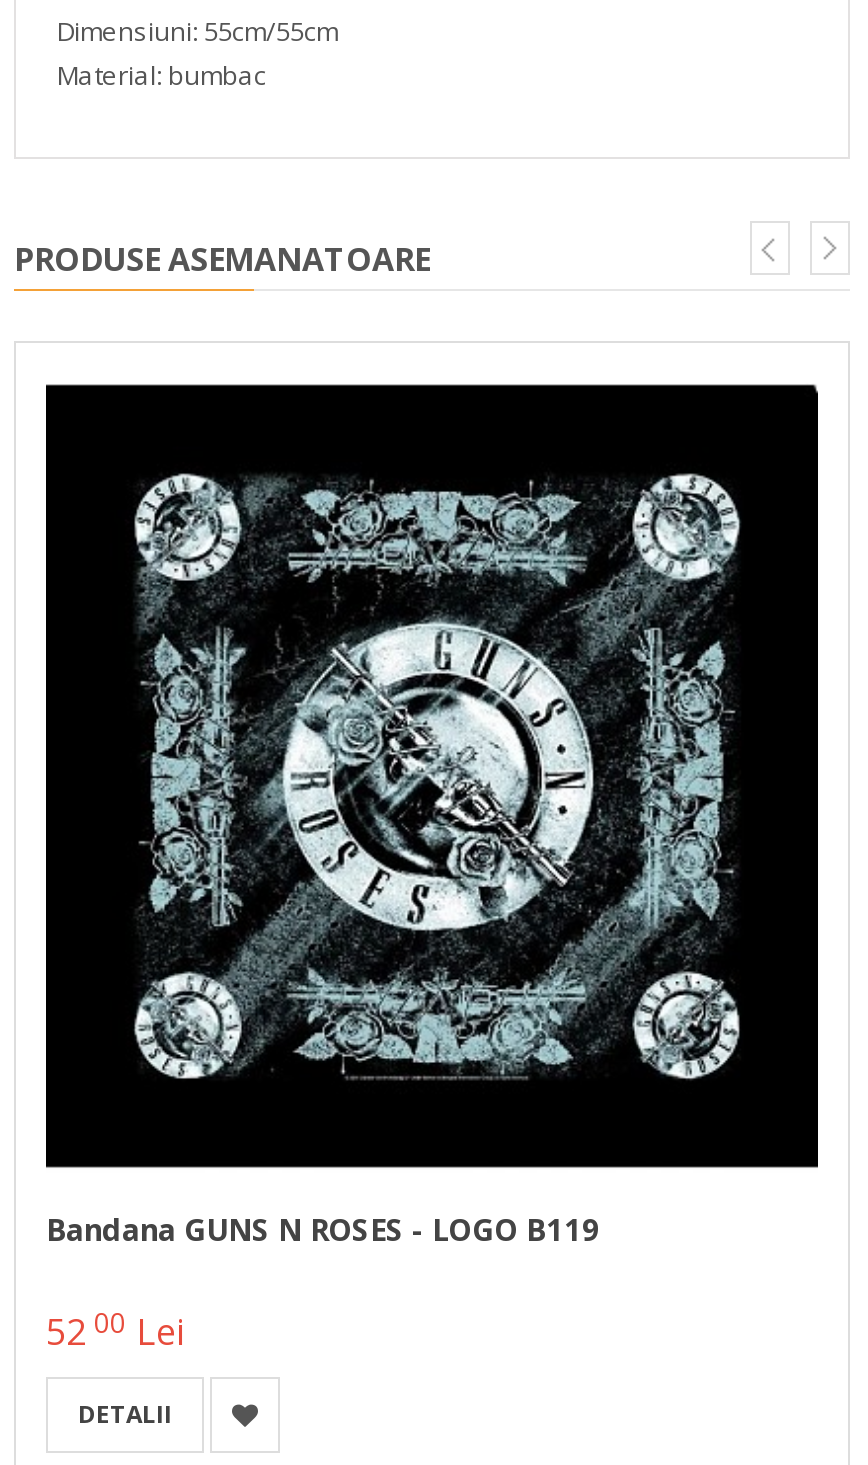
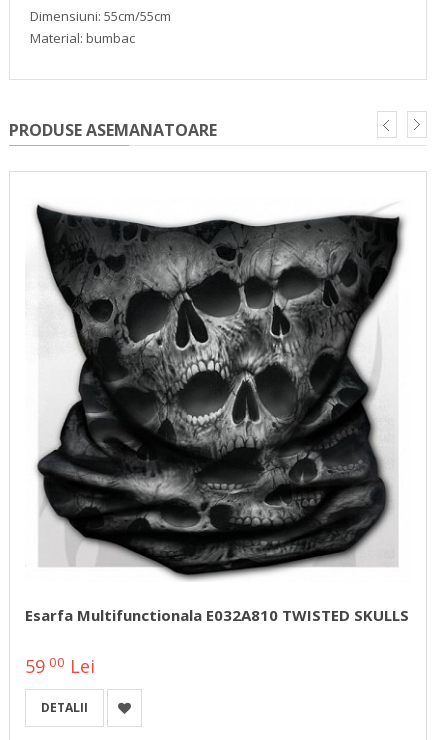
- [image]
- Bandana GUNS N ROSES - LOGO B119
+ [image]
+ Esarfa Multifunctionala E032A810 TWISTED SKULLS

- 52 00 Lei
+ 59 00 Lei
